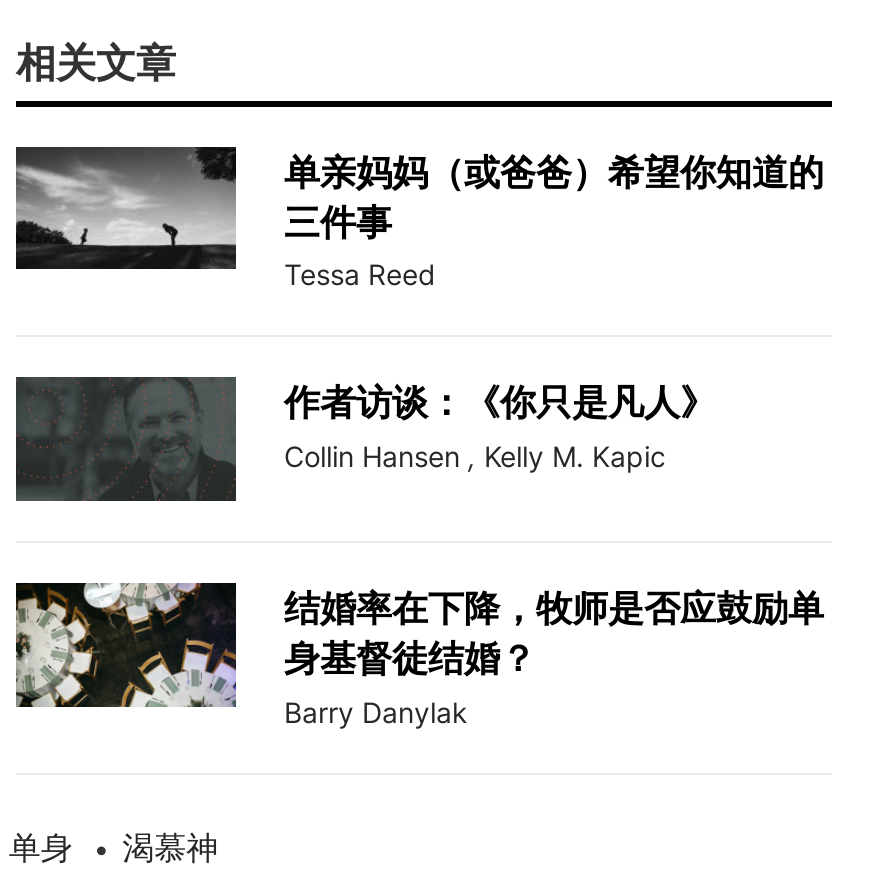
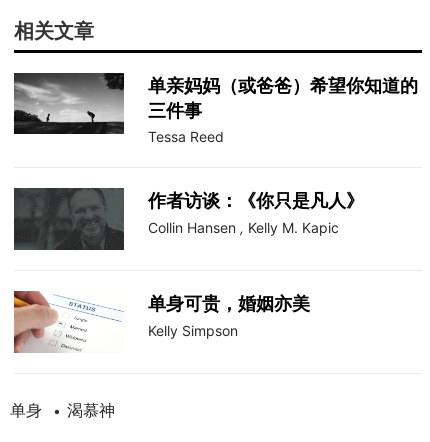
- [image]
- 结婚率在下降，牧师是否应鼓励单
- 身基督徒结婚？
- Barry Danylak
+ [image]
+ 单身可贵，婚姻亦美
+ Kelly Simpson
